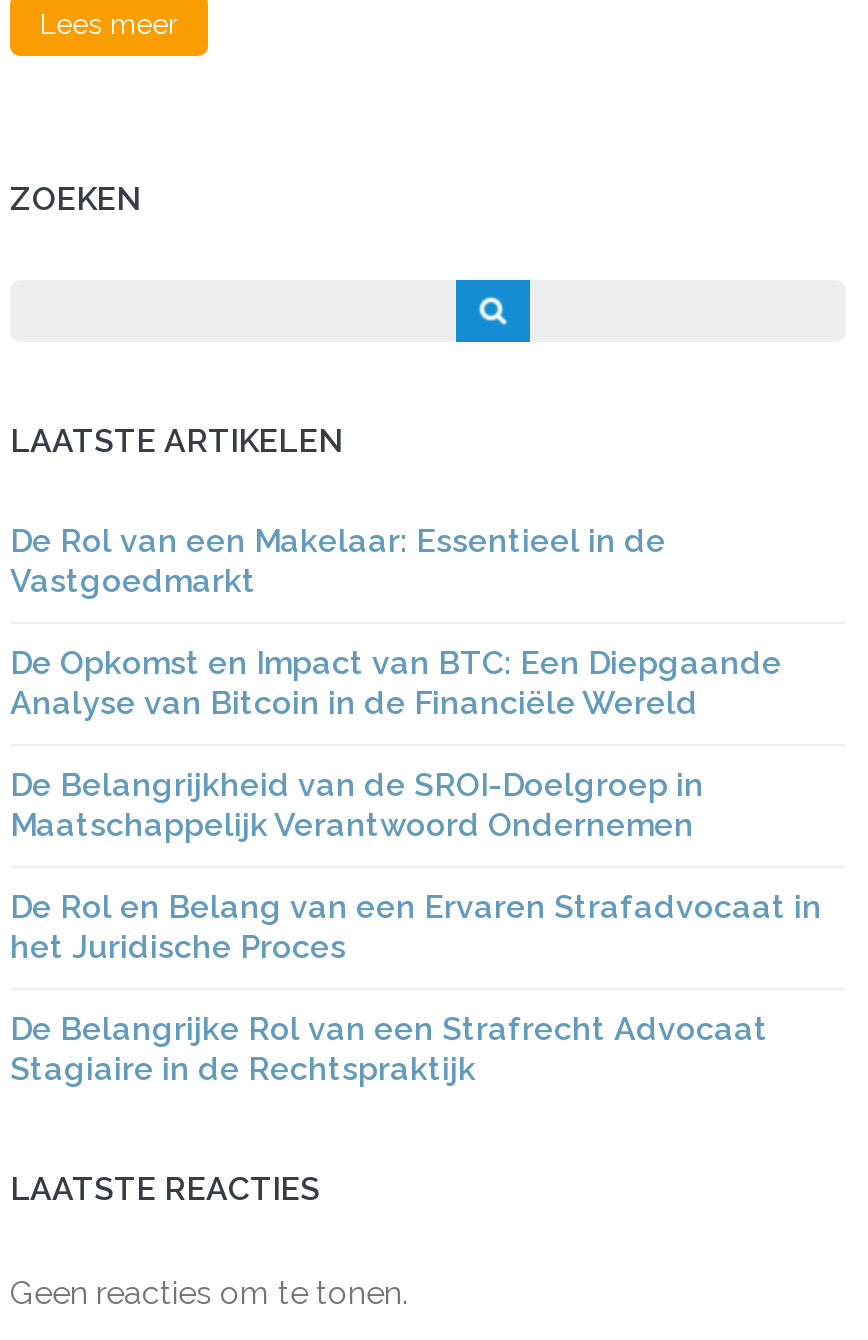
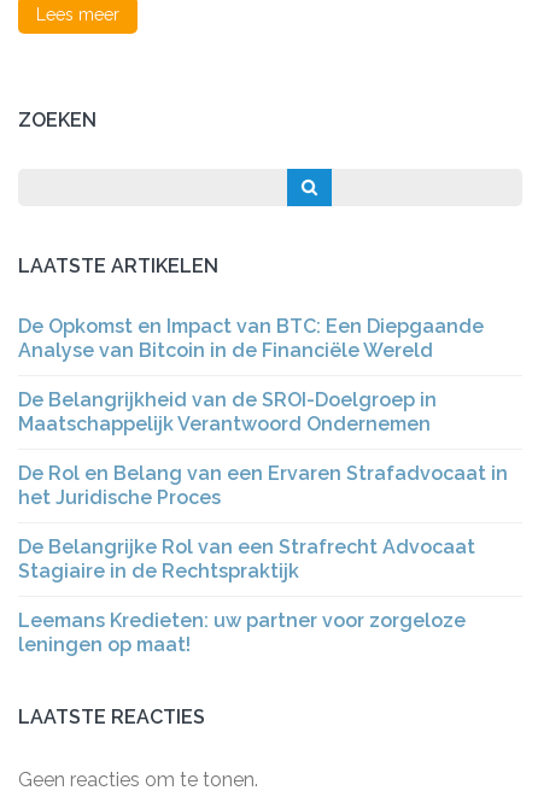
- De Rol van een Makelaar: Essentieel in de
- Vastgoedmarkt

moved up: De Opkomst en Impact van BTC: Een Diepgaande | Analyse van Bitcoin in de Financiële Wereld | De Belangrijkheid van de SROI-Doelgroep in | Maatschappelijk Verantwoord Ondernemen | De Rol en Belang van een Ervaren Strafadvocaat in | het Juridische Proces | De Belangrijke Rol van een Strafrecht Advocaat | Stagiaire in de Rechtspraktijk

+ Leemans Kredieten: uw partner voor zorgeloze
+ leningen op maat!
